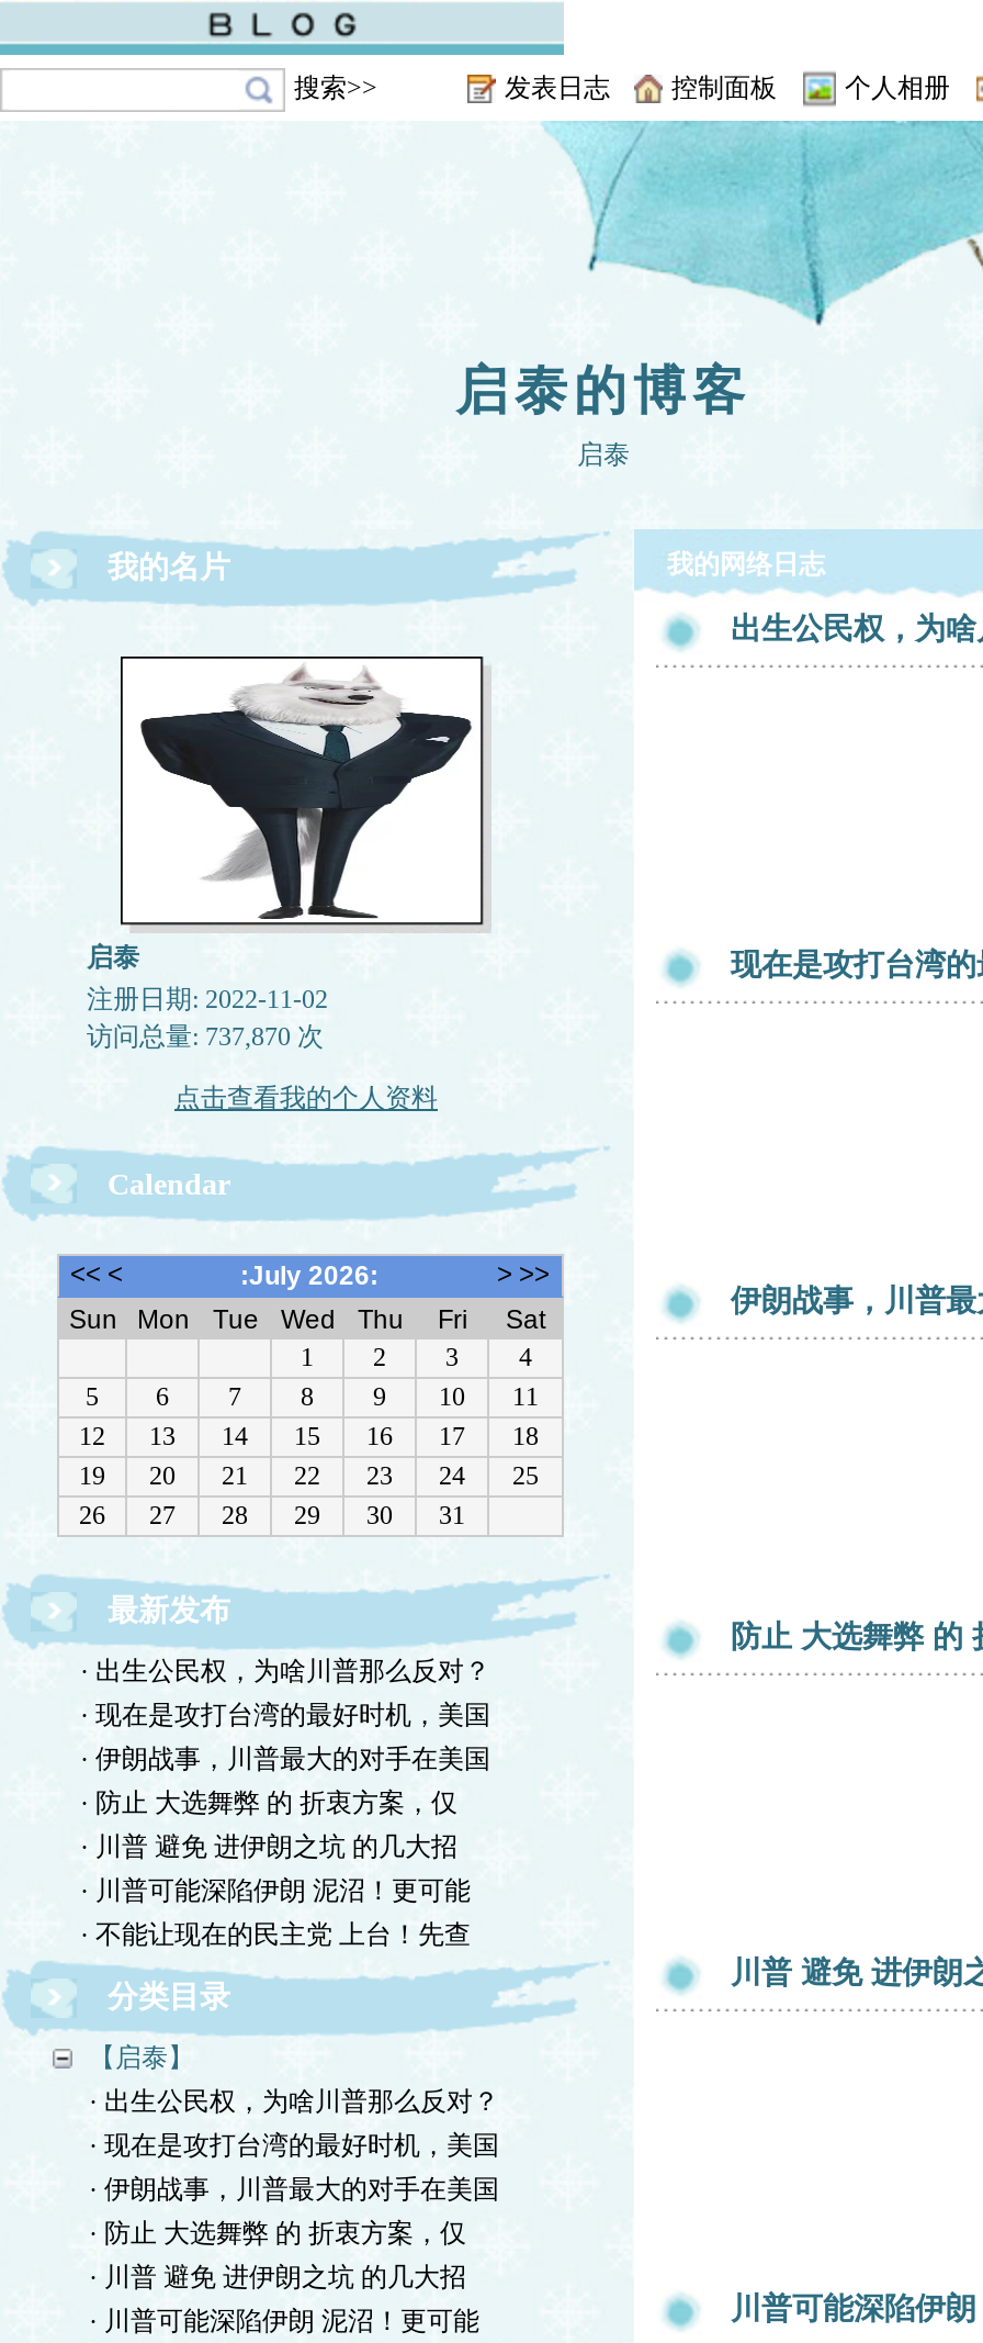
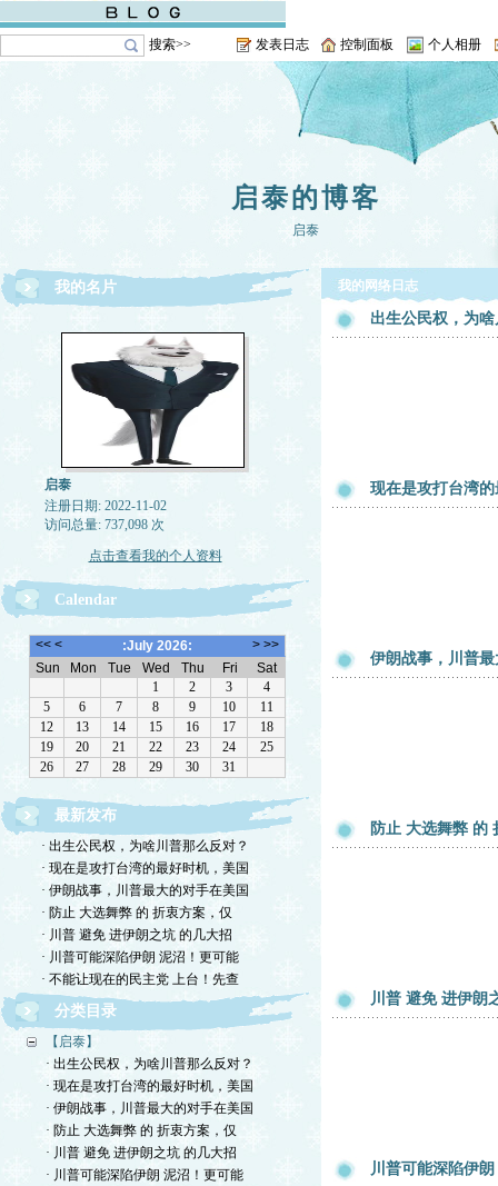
- 访问总量: 737,870 次
+ 访问总量: 737,098 次
